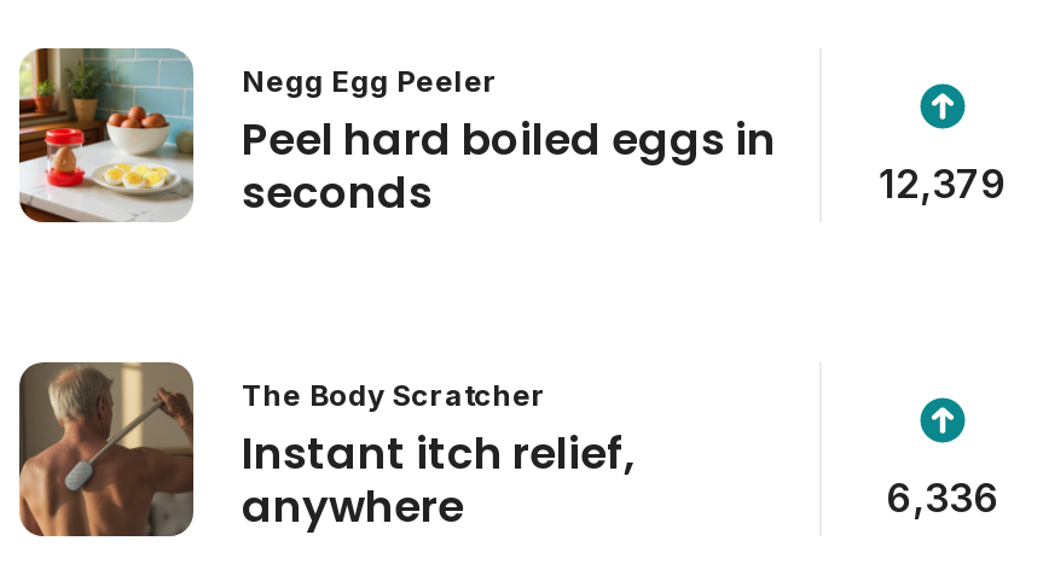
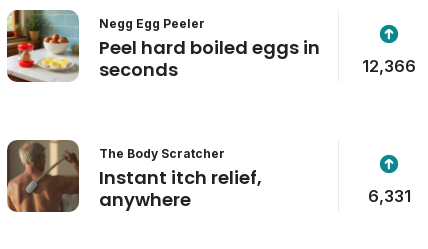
- 12,379
+ 12,366

- 6,336
+ 6,331
